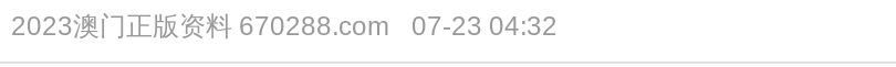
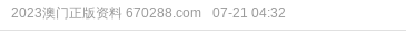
- 2023澳门正版资料 670288.com 07-23 04:32
+ 2023澳门正版资料 670288.com 07-21 04:32
